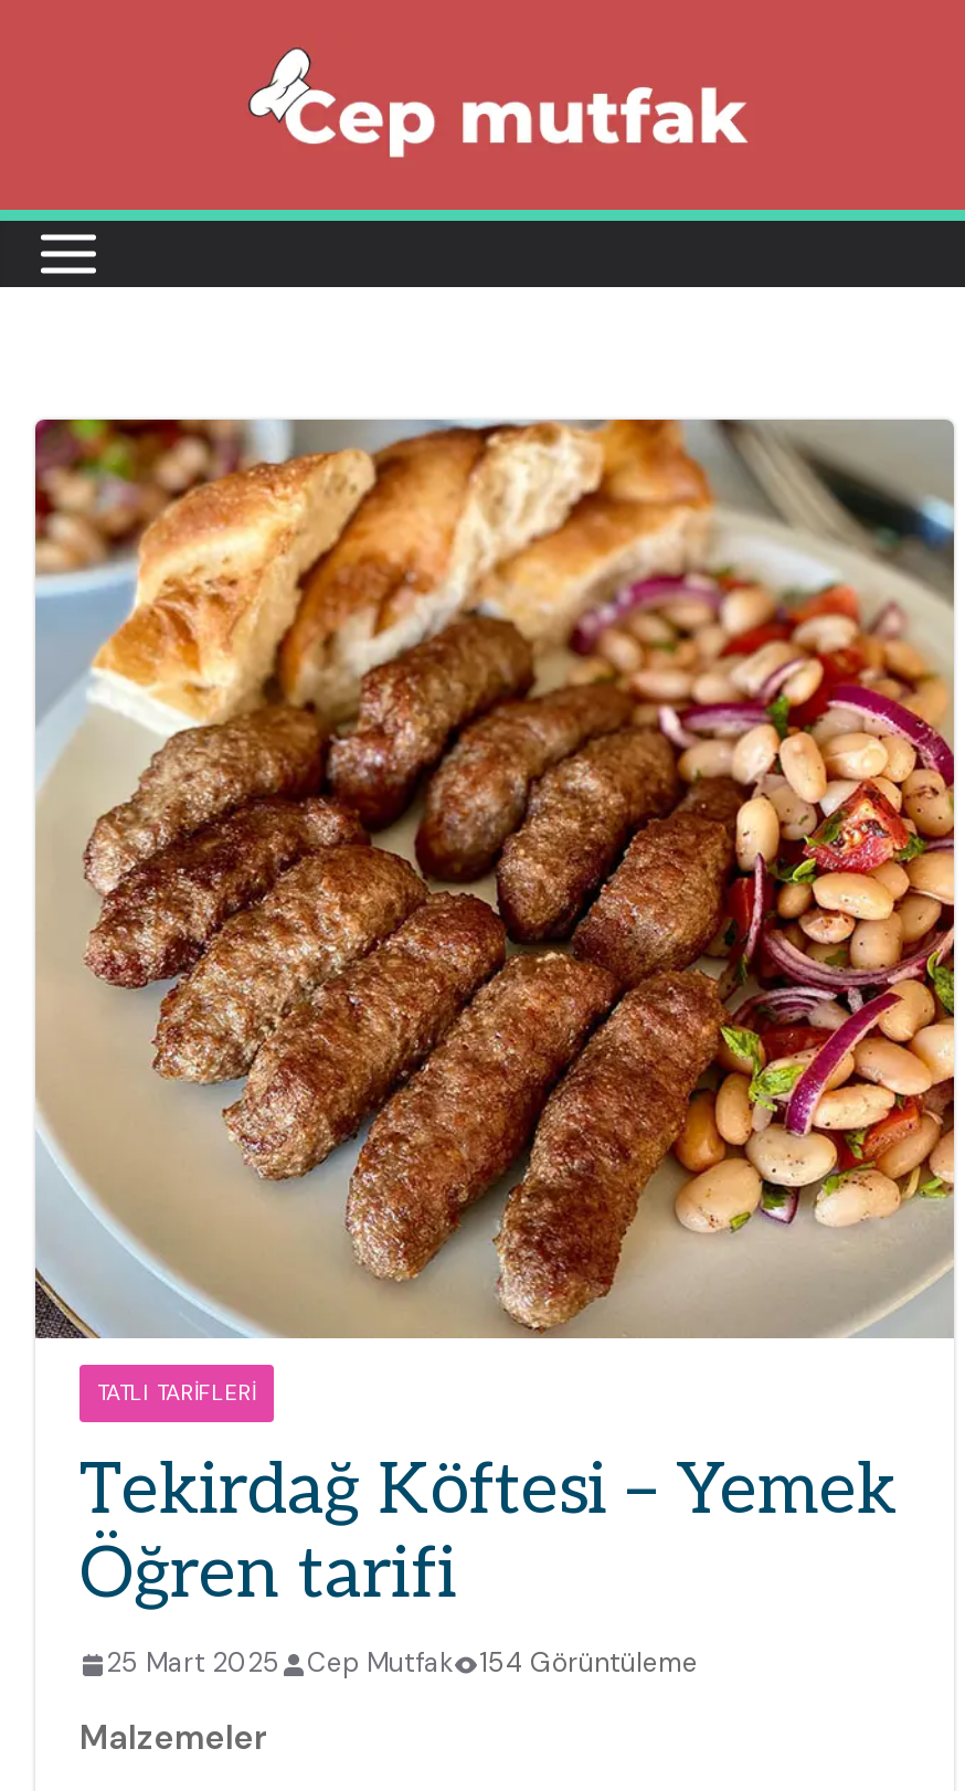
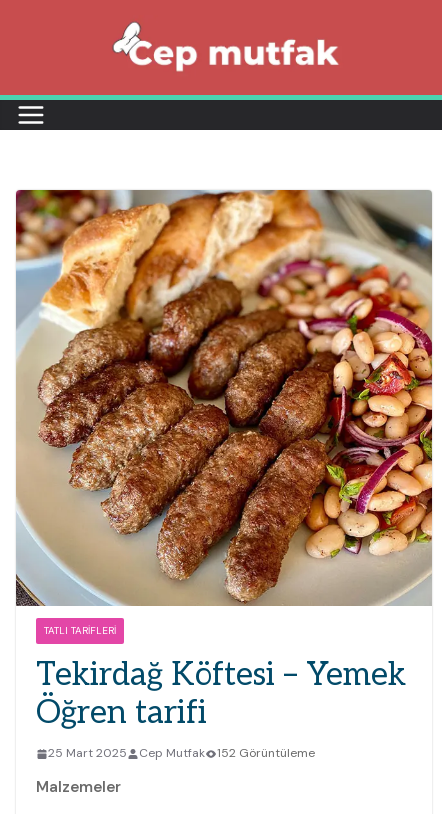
- 25 Mart 2025 Cep Mutfak 154 Görüntüleme
+ 25 Mart 2025 Cep Mutfak 152 Görüntüleme
